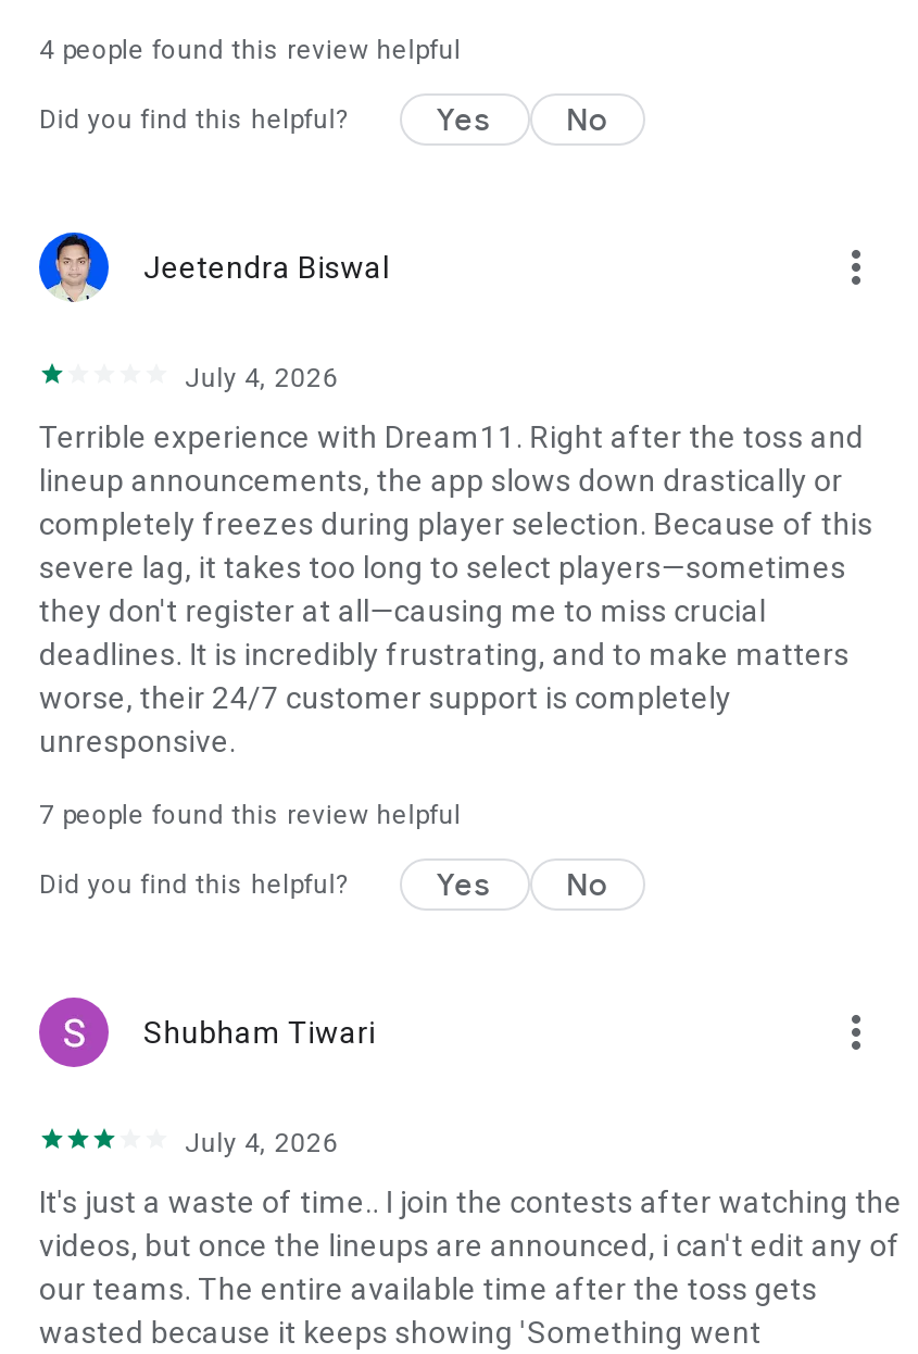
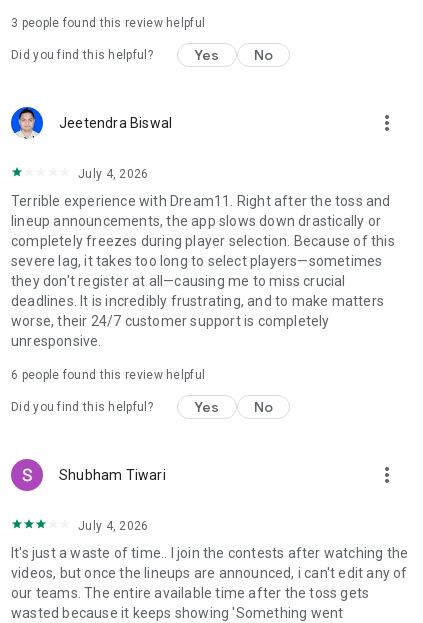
- 4 people found this review helpful
+ 3 people found this review helpful

- 7 people found this review helpful
+ 6 people found this review helpful
